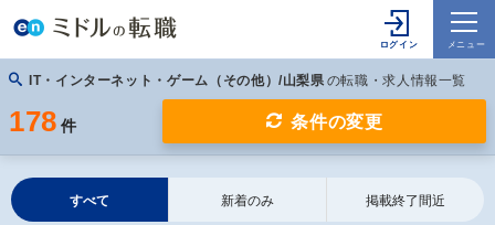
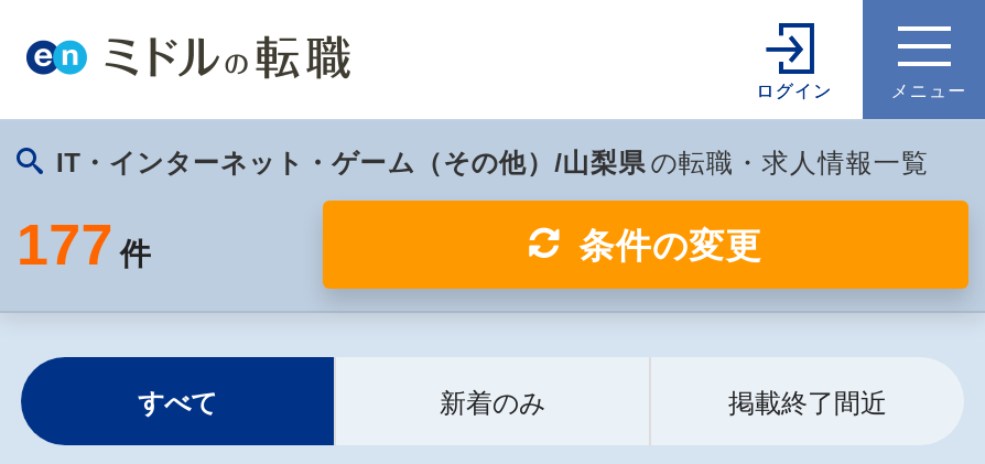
- 178 件
+ 177 件
